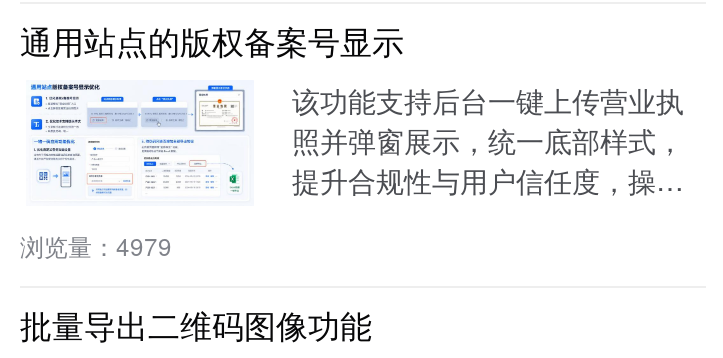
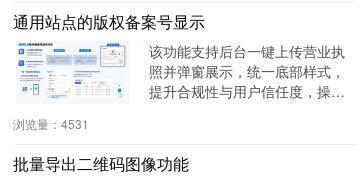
- 浏览量：4979
+ 浏览量：4531
